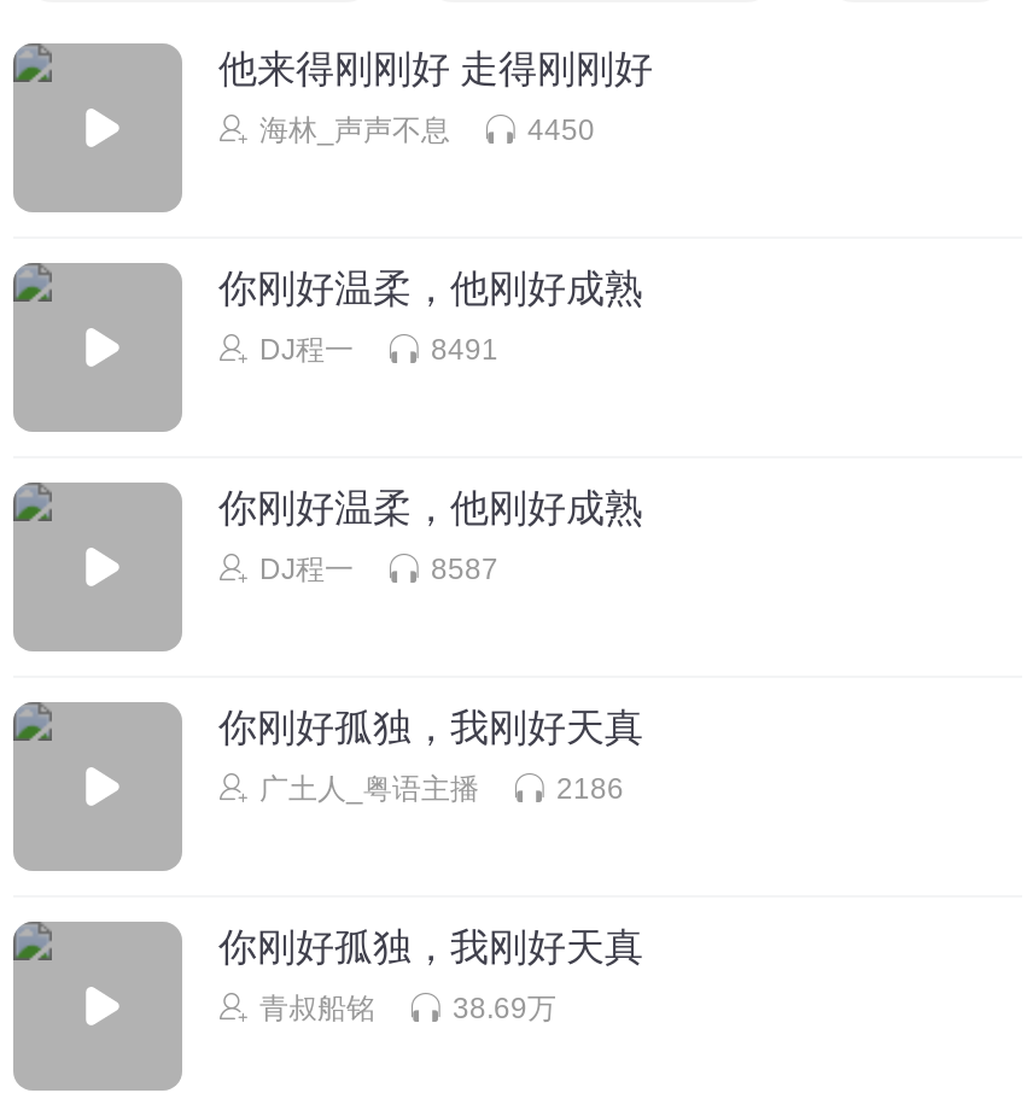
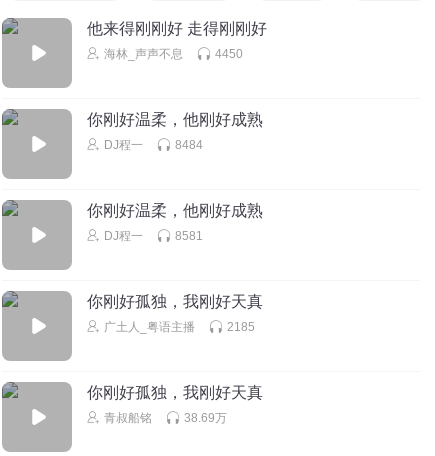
- 8491
+ 8484

- 8587
+ 8581

- 2186
+ 2185
